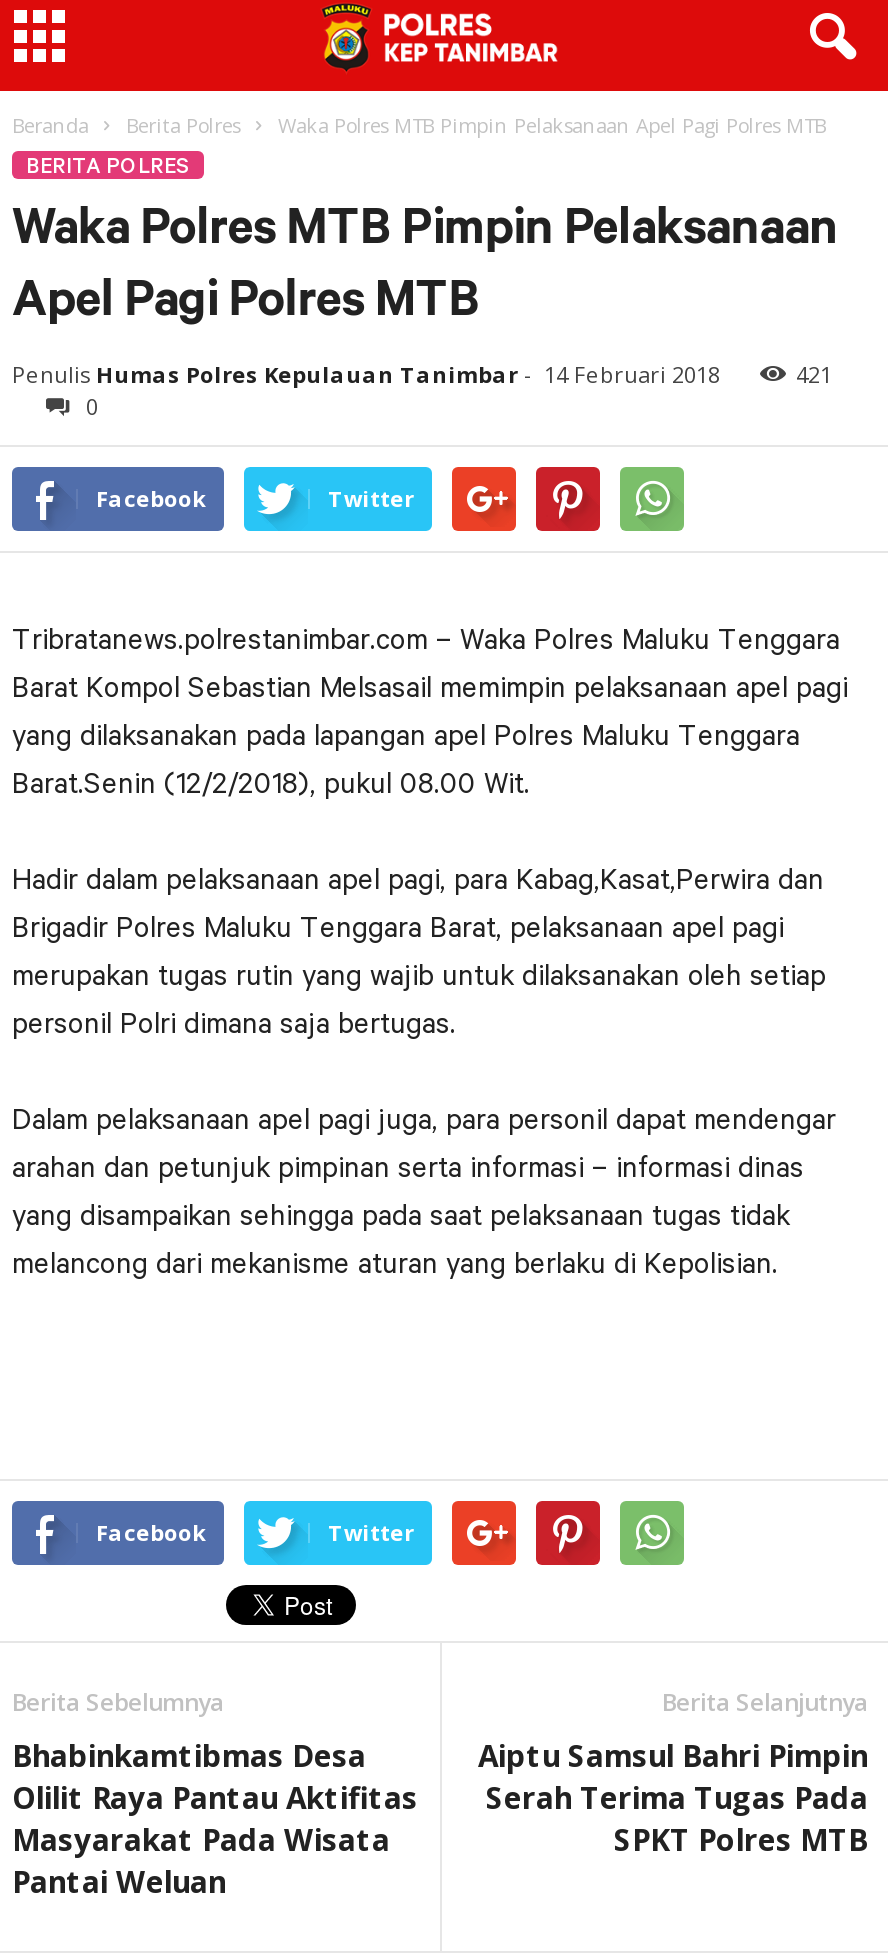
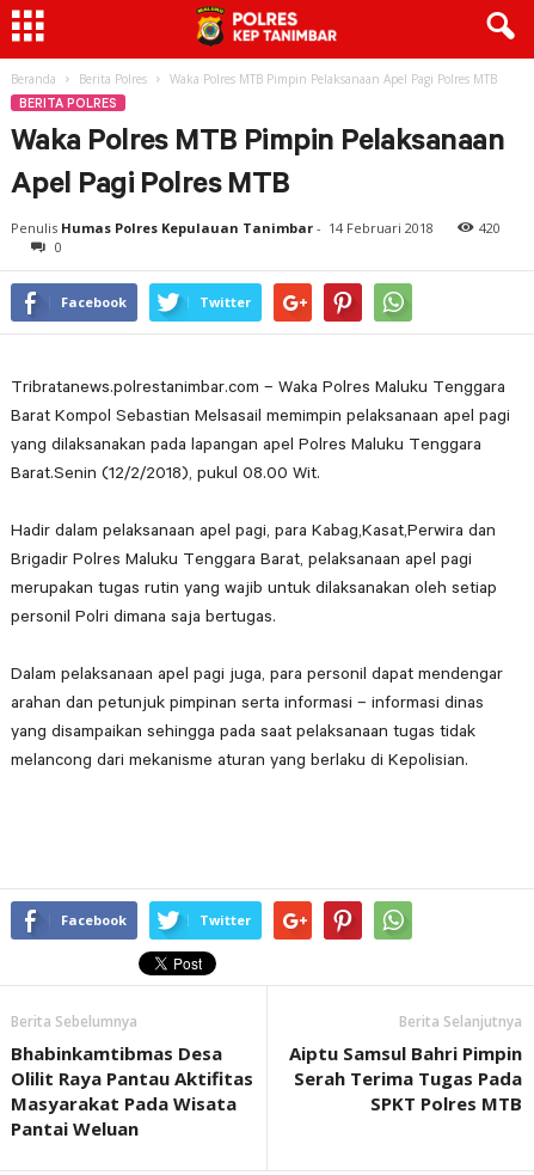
- 421
+ 420
